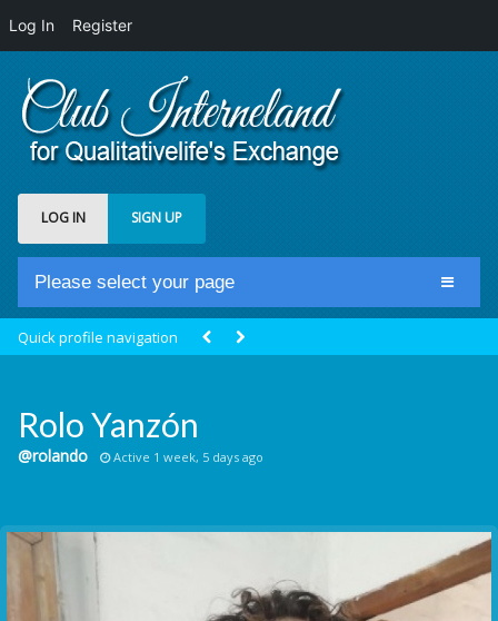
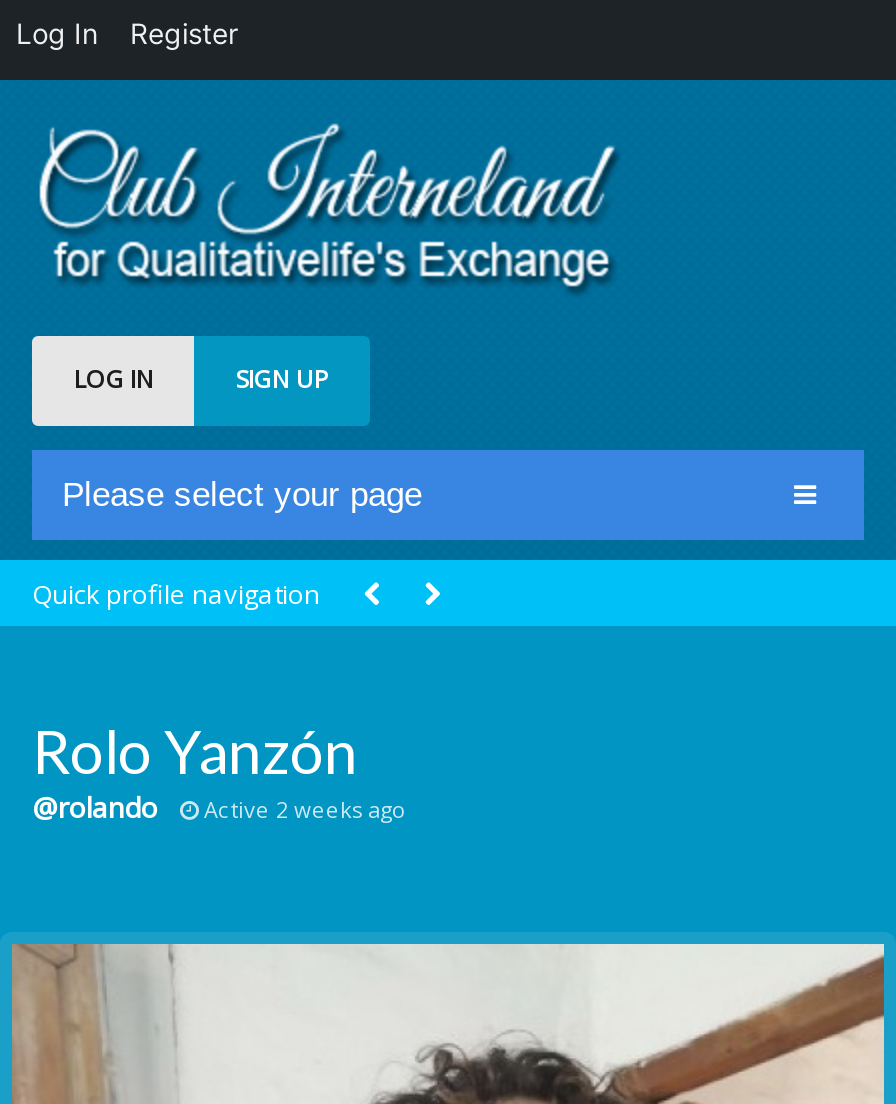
- Active 1 week, 5 days ago
+ Active 2 weeks ago
